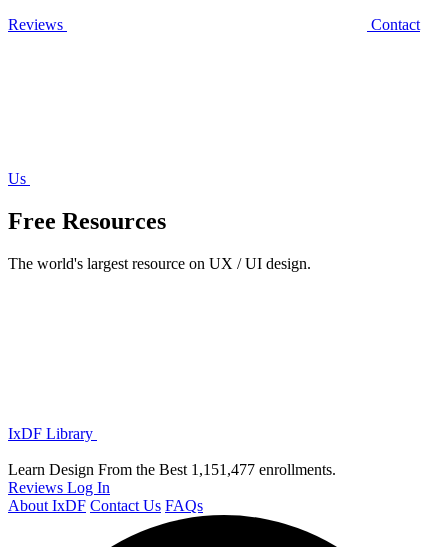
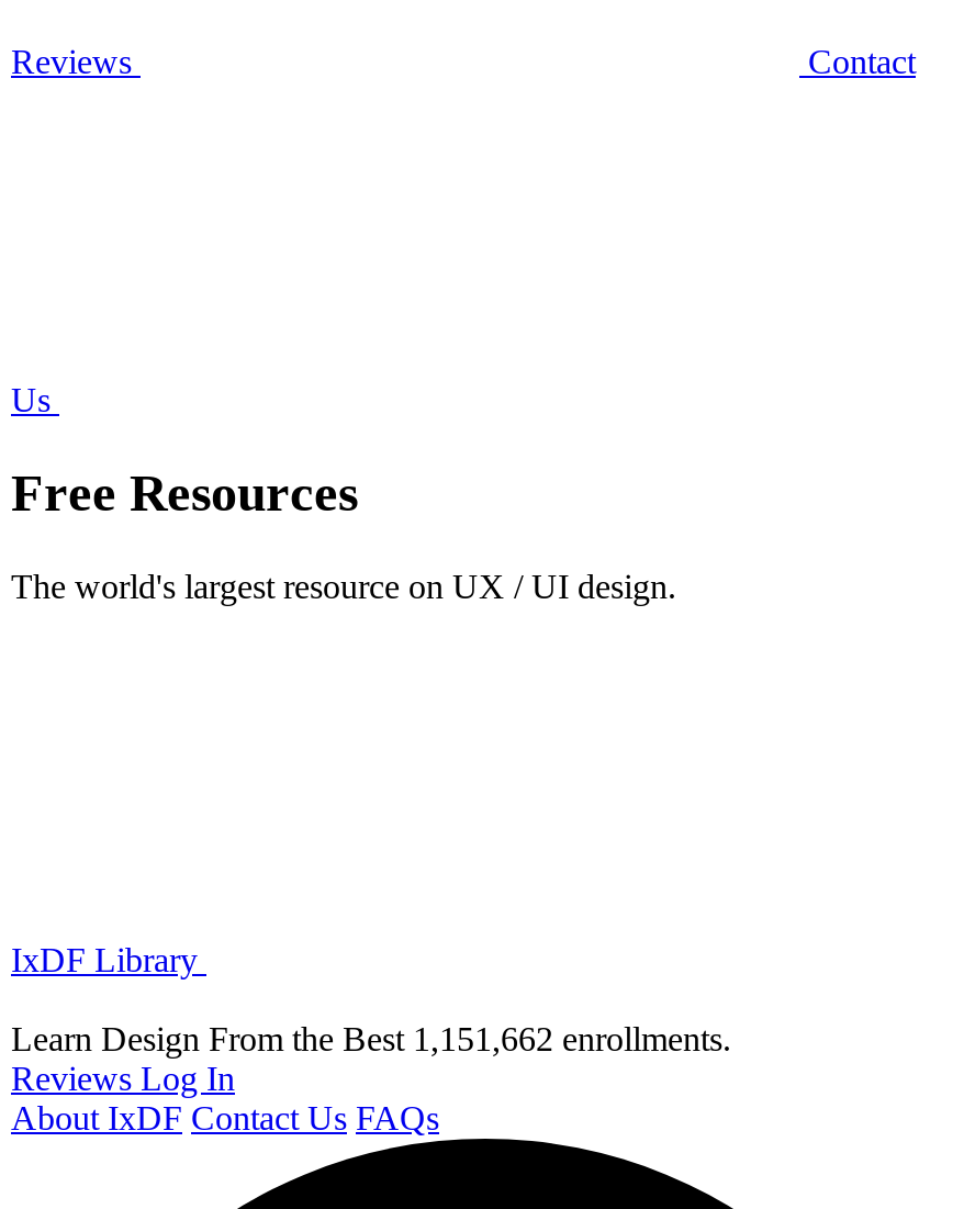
- Learn Design From the Best 1,151,477 enrollments.
+ Learn Design From the Best 1,151,662 enrollments.
